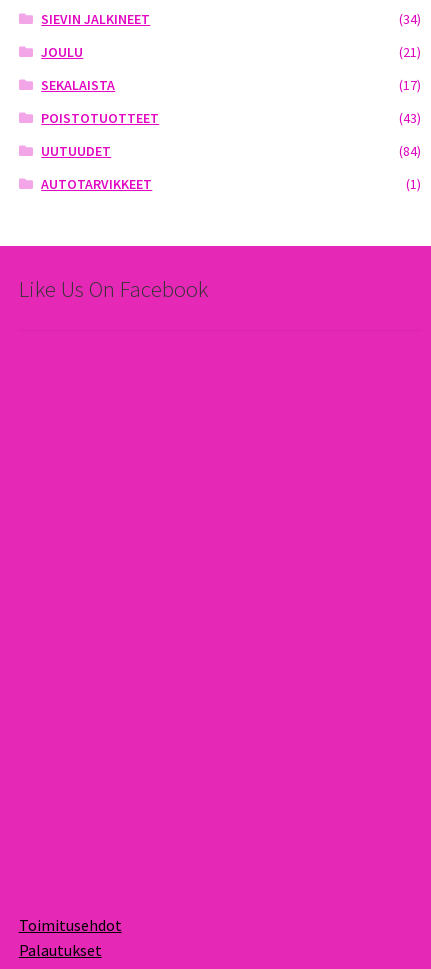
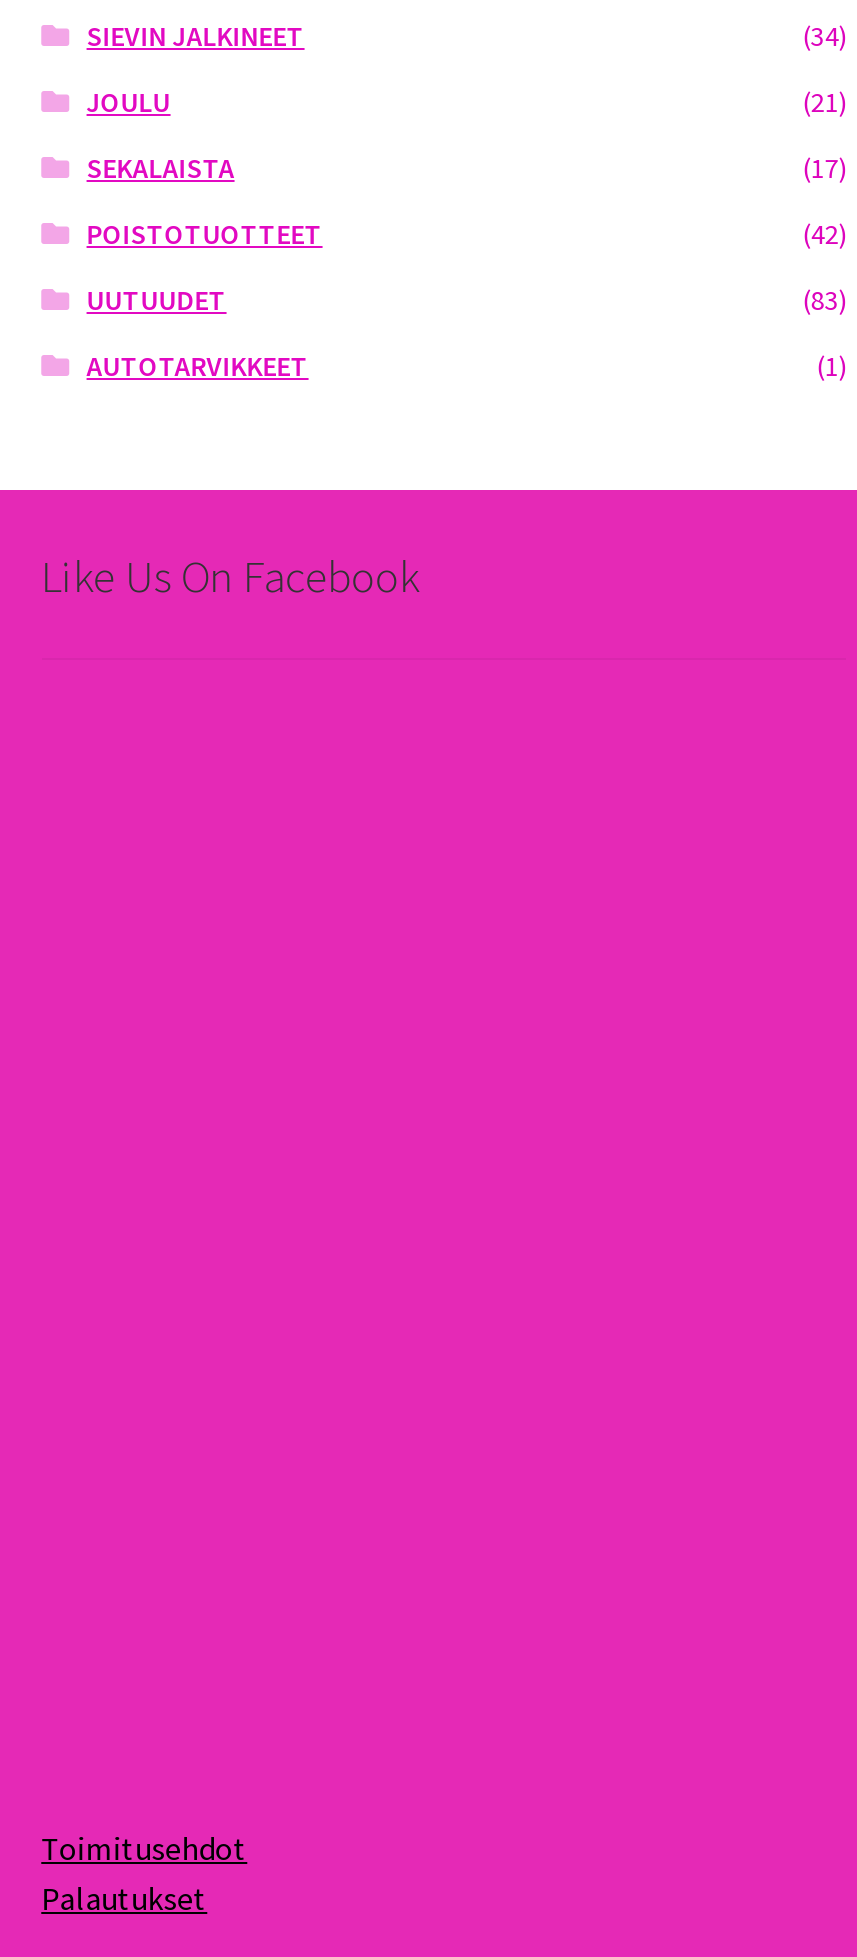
- (43)
+ (42)

- (84)
+ (83)
